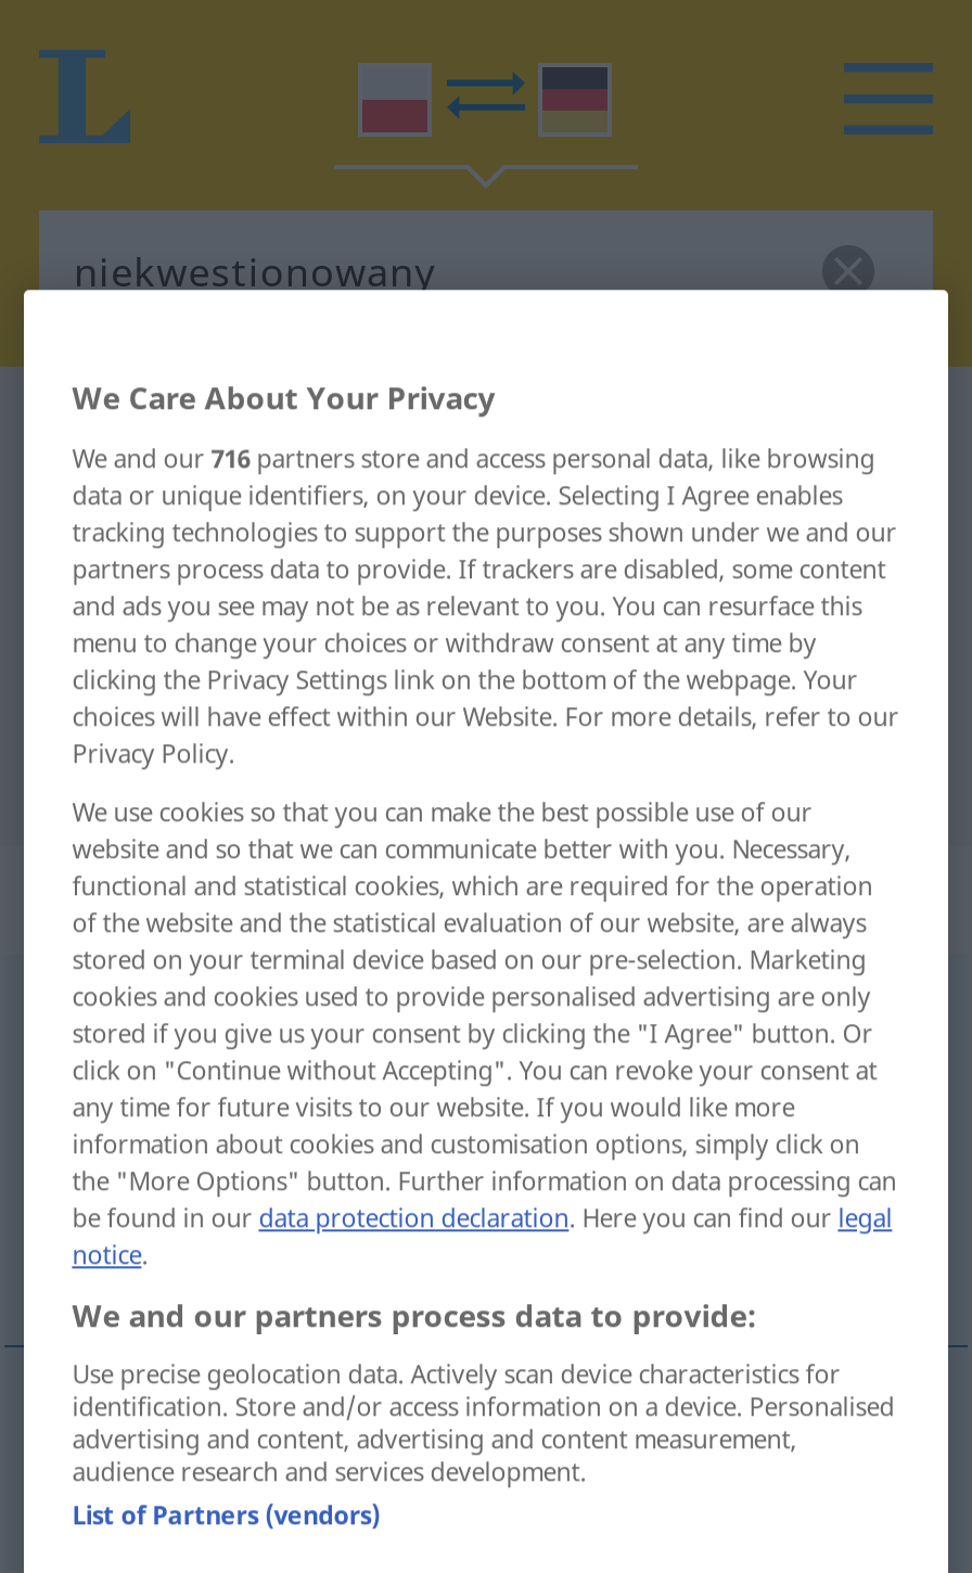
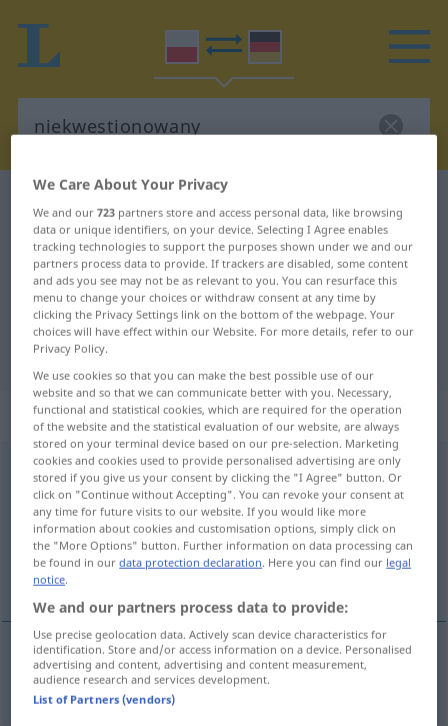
- We and our 716 partners store and access personal data, like browsing
+ We and our 723 partners store and access personal data, like browsing
